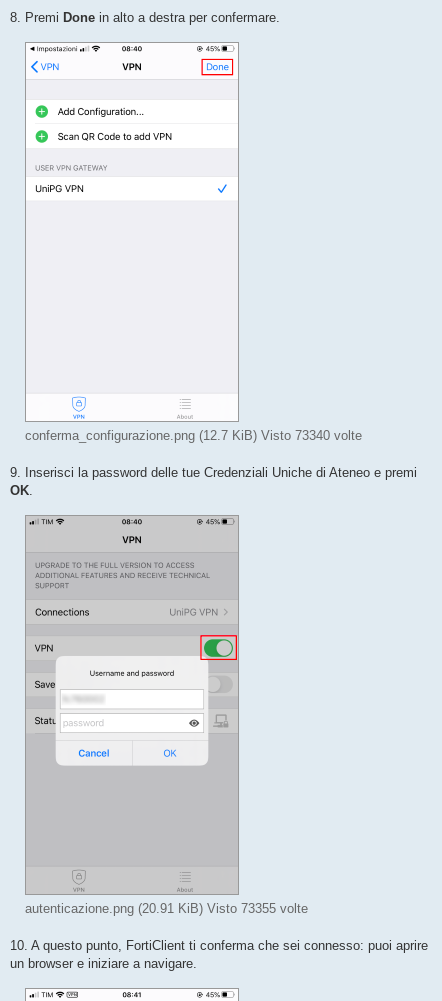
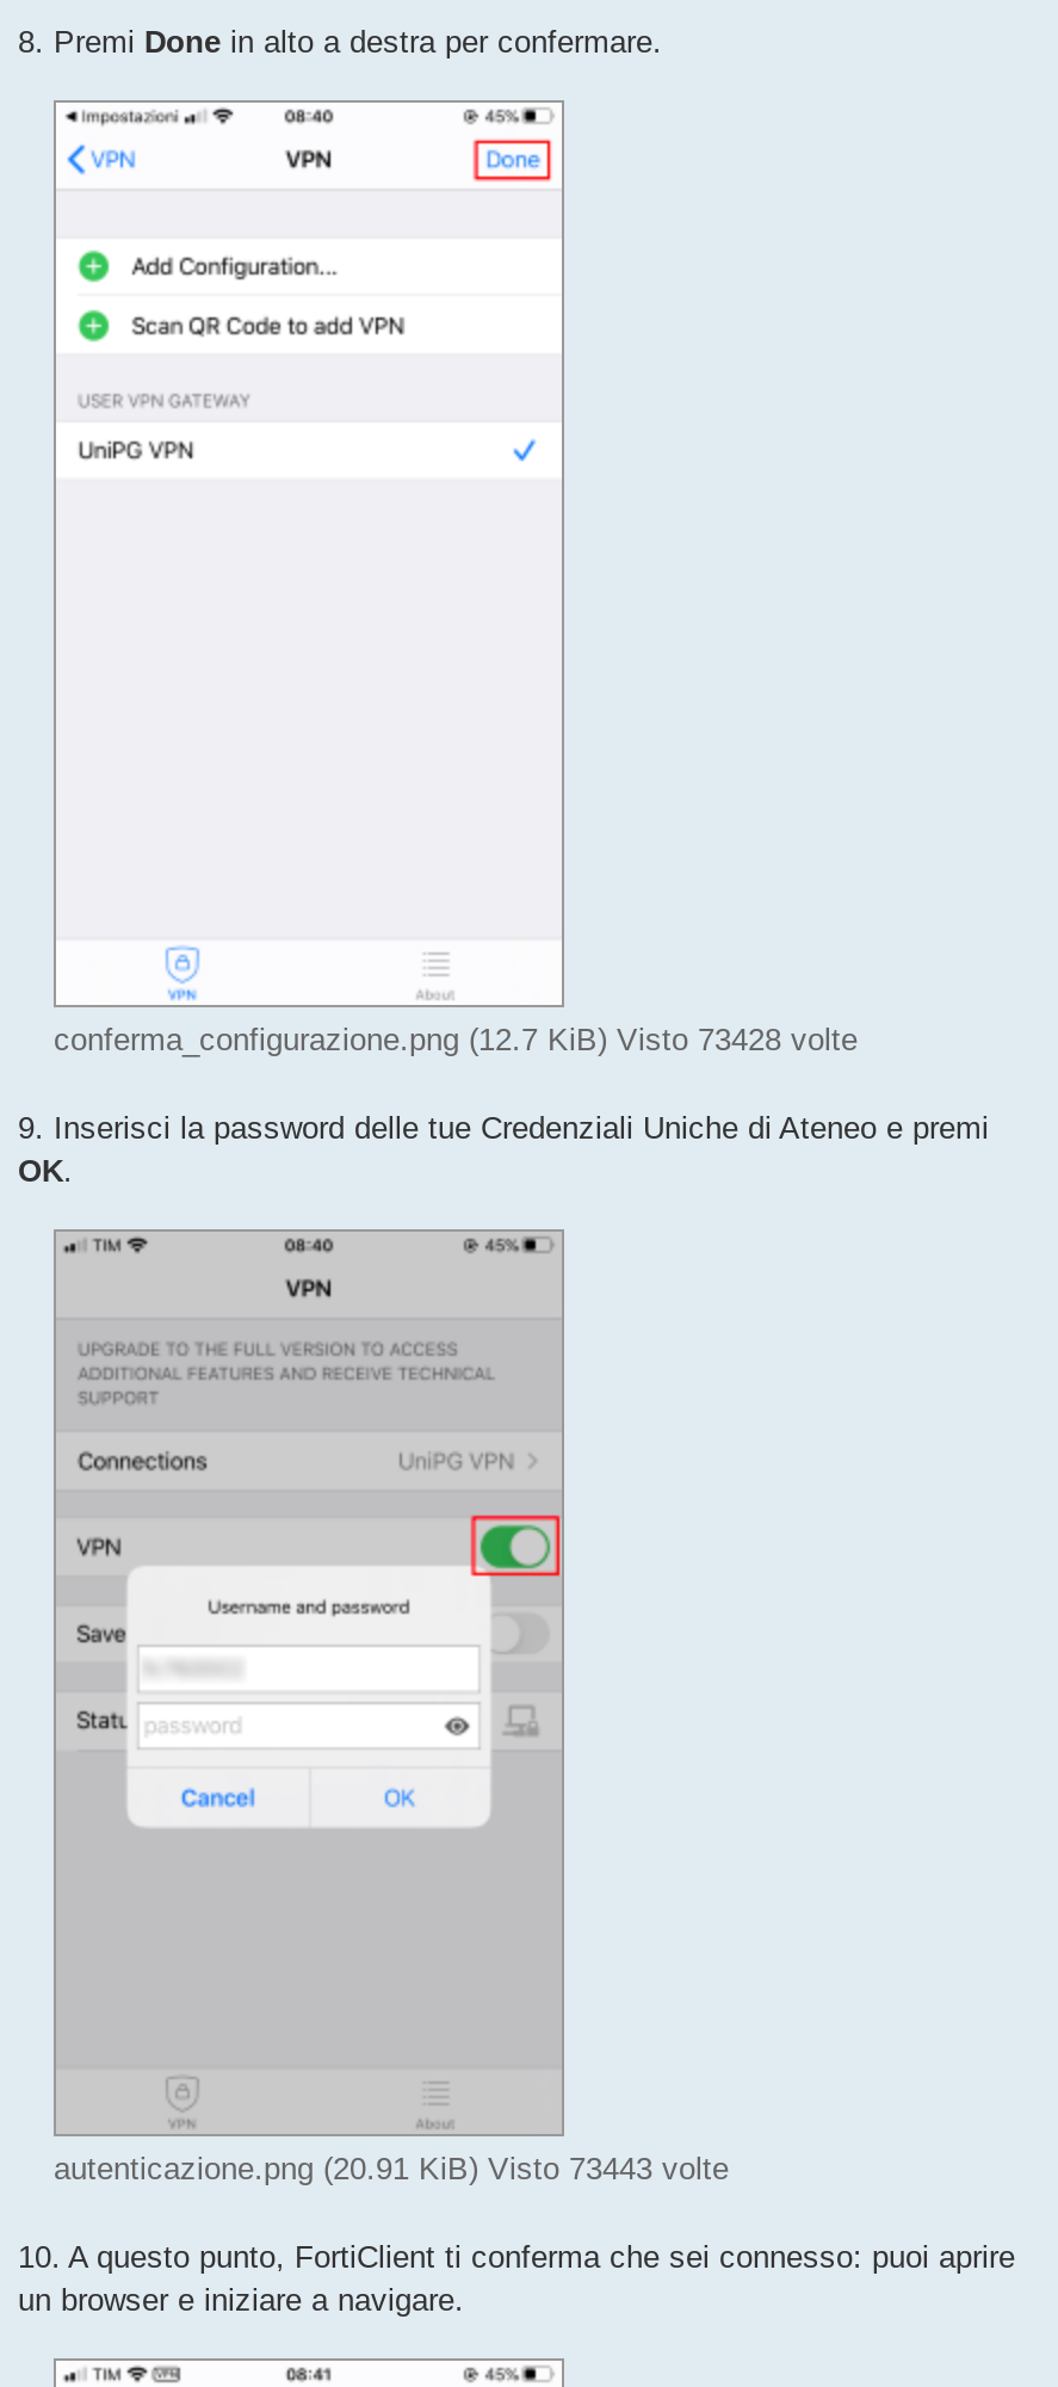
- conferma_configurazione.png (12.7 KiB) Visto 73340 volte
+ conferma_configurazione.png (12.7 KiB) Visto 73428 volte

- autenticazione.png (20.91 KiB) Visto 73355 volte
+ autenticazione.png (20.91 KiB) Visto 73443 volte
